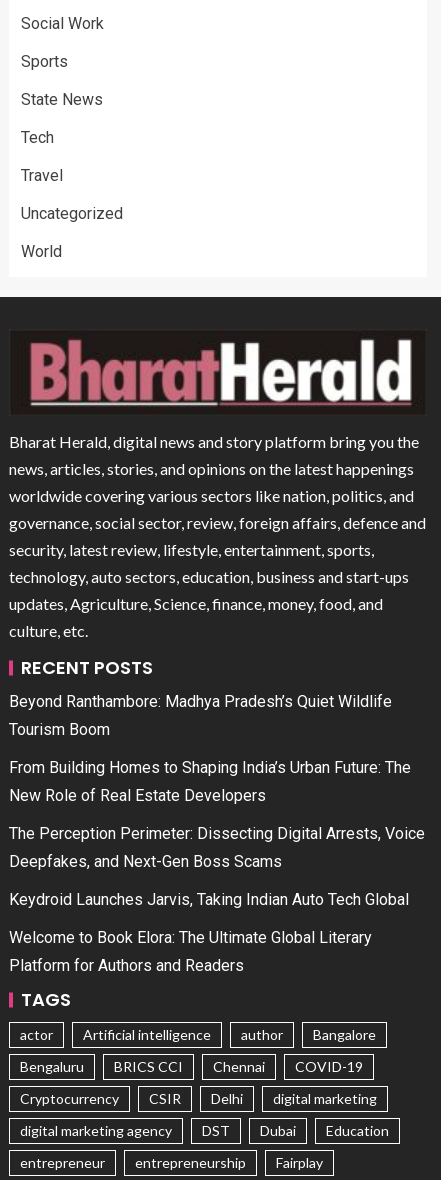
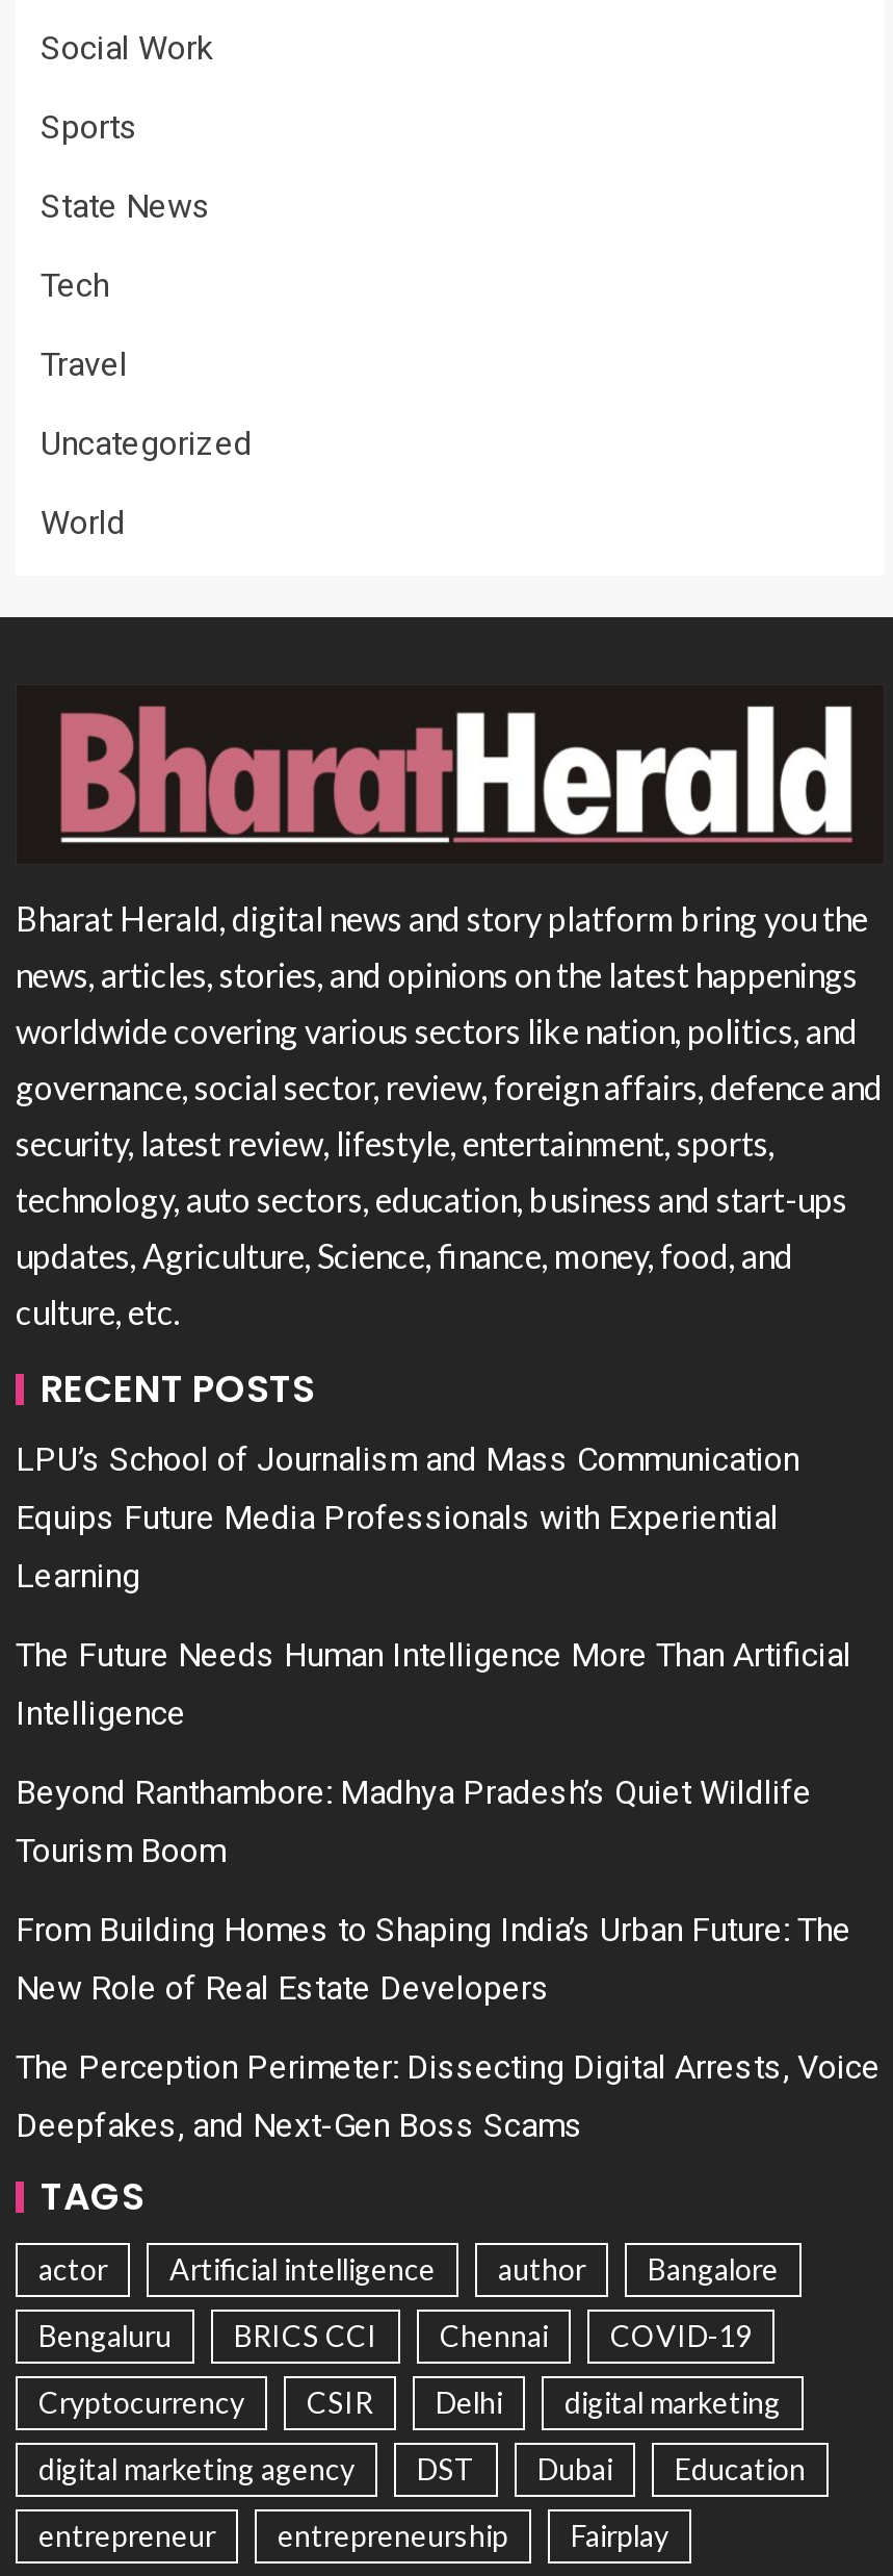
+ LPU’s School of Journalism and Mass Communication
+ Equips Future Media Professionals with Experiential
+ Learning
+ The Future Needs Human Intelligence More Than Artificial
+ Intelligence

moved down: Beyond Ranthambore: Madhya Pradesh’s Quiet Wildlife | Tourism Boom | From Building Homes to Shaping India’s Urban Future: The | New Role of Real Estate Developers | The Perception Perimeter: Dissecting Digital Arrests, Voice | Deepfakes, and Next-Gen Boss Scams

- Keydroid Launches Jarvis, Taking Indian Auto Tech Global
- Welcome to Book Elora: The Ultimate Global Literary
- Platform for Authors and Readers
